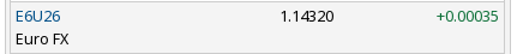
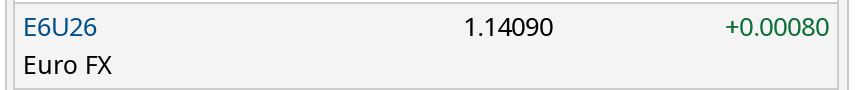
- 1.14320
+ 1.14090

- +0.00035
+ +0.00080
